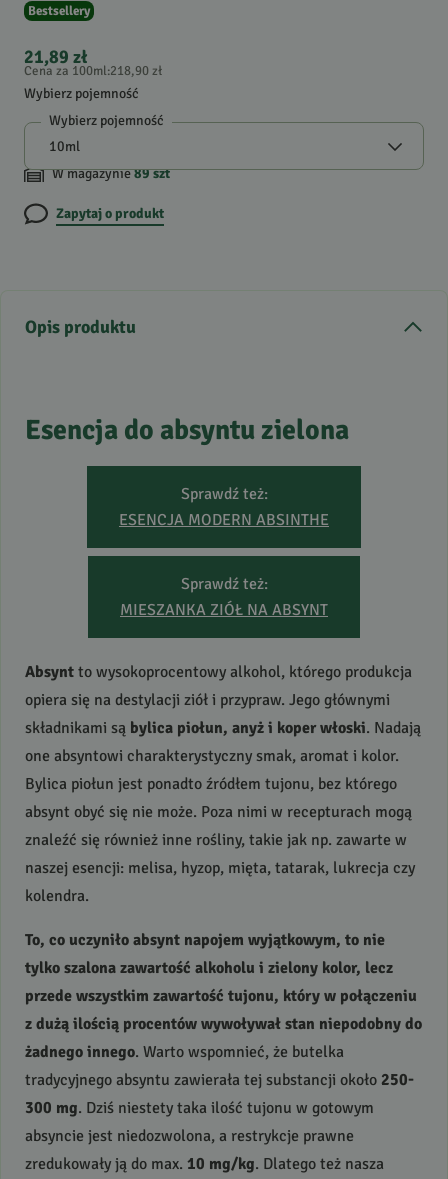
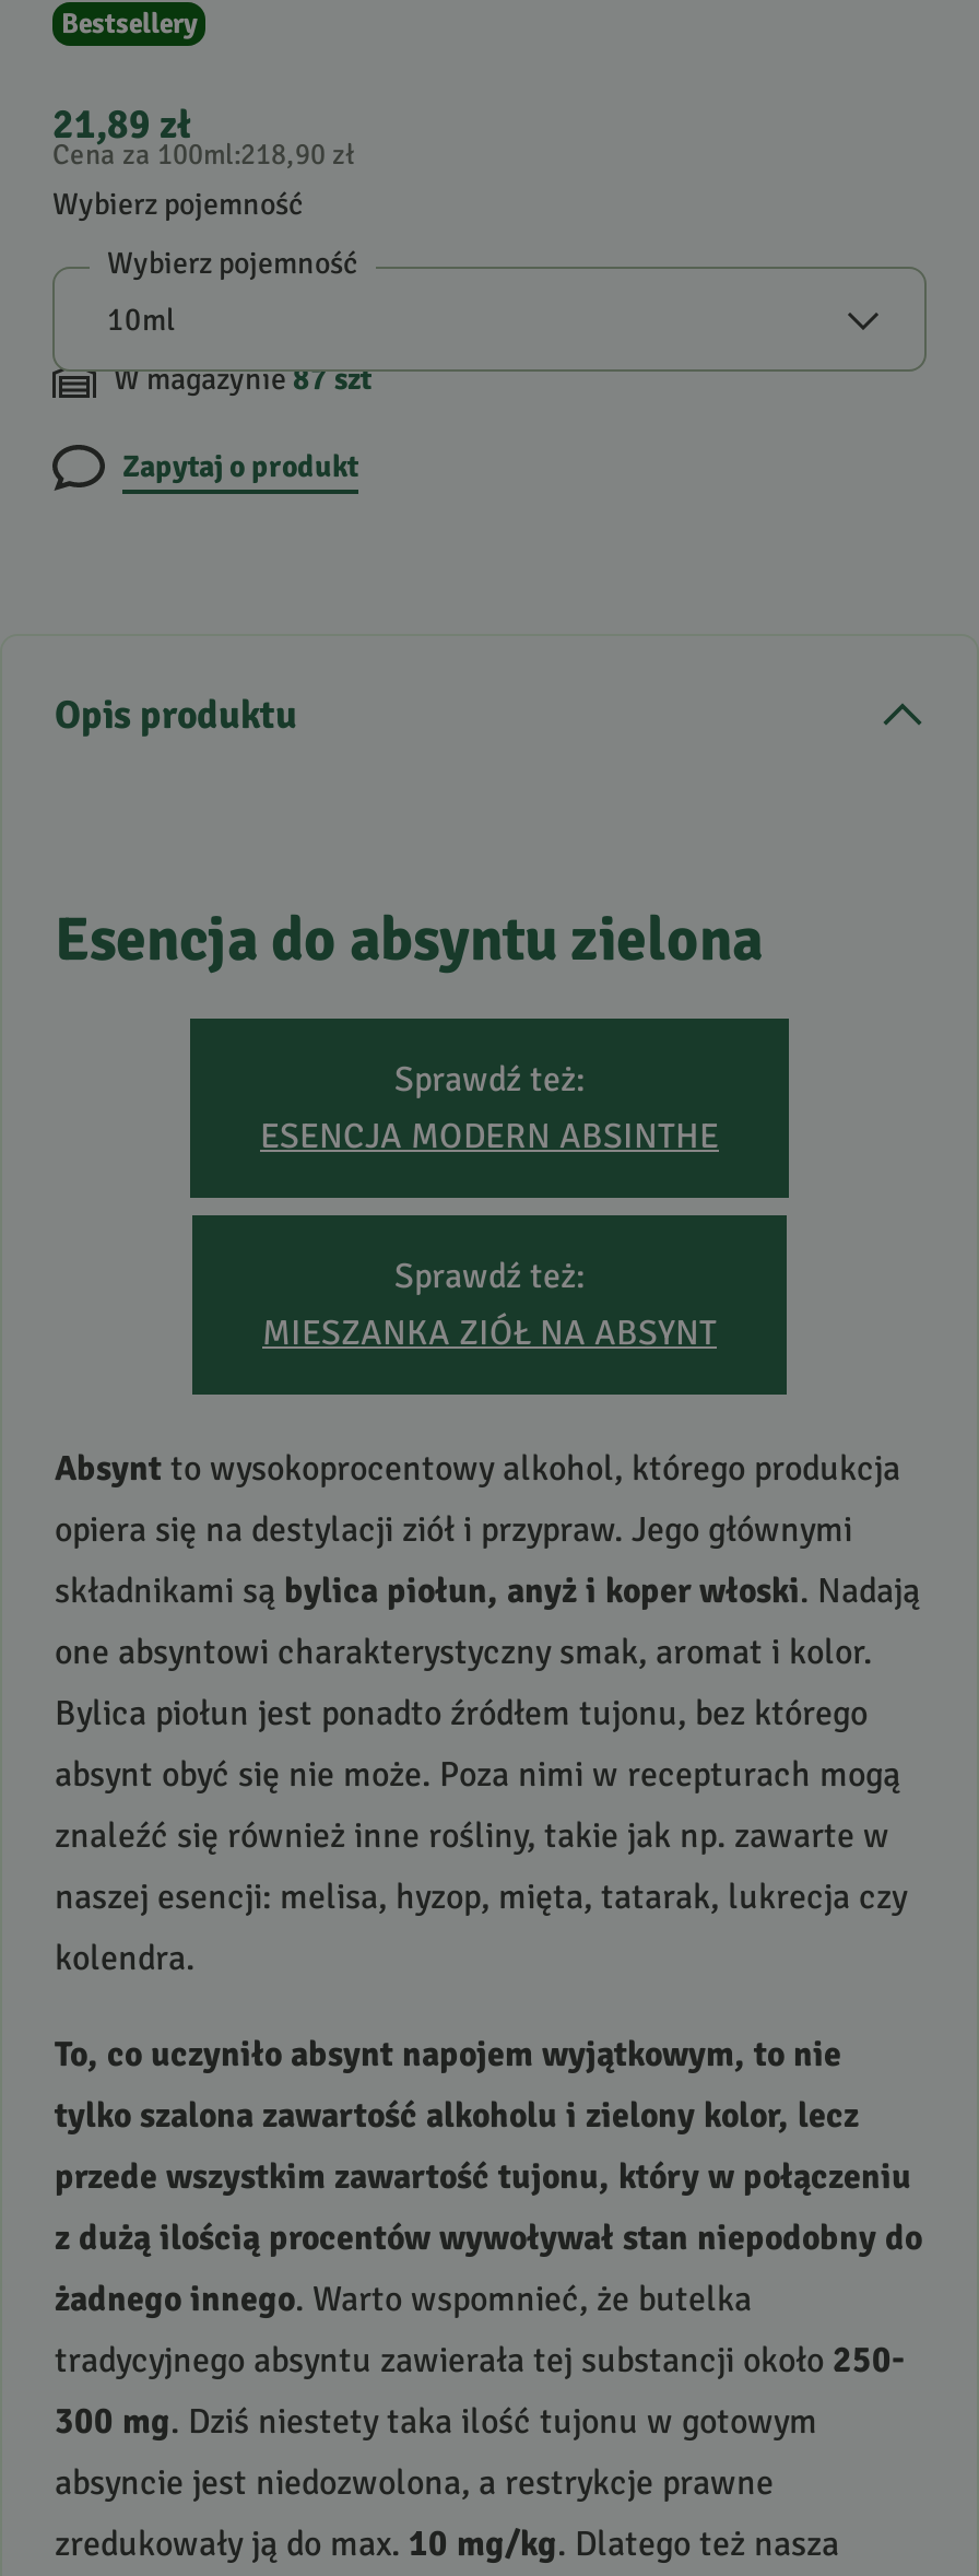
- W magazynie 89 szt
+ W magazynie 87 szt
